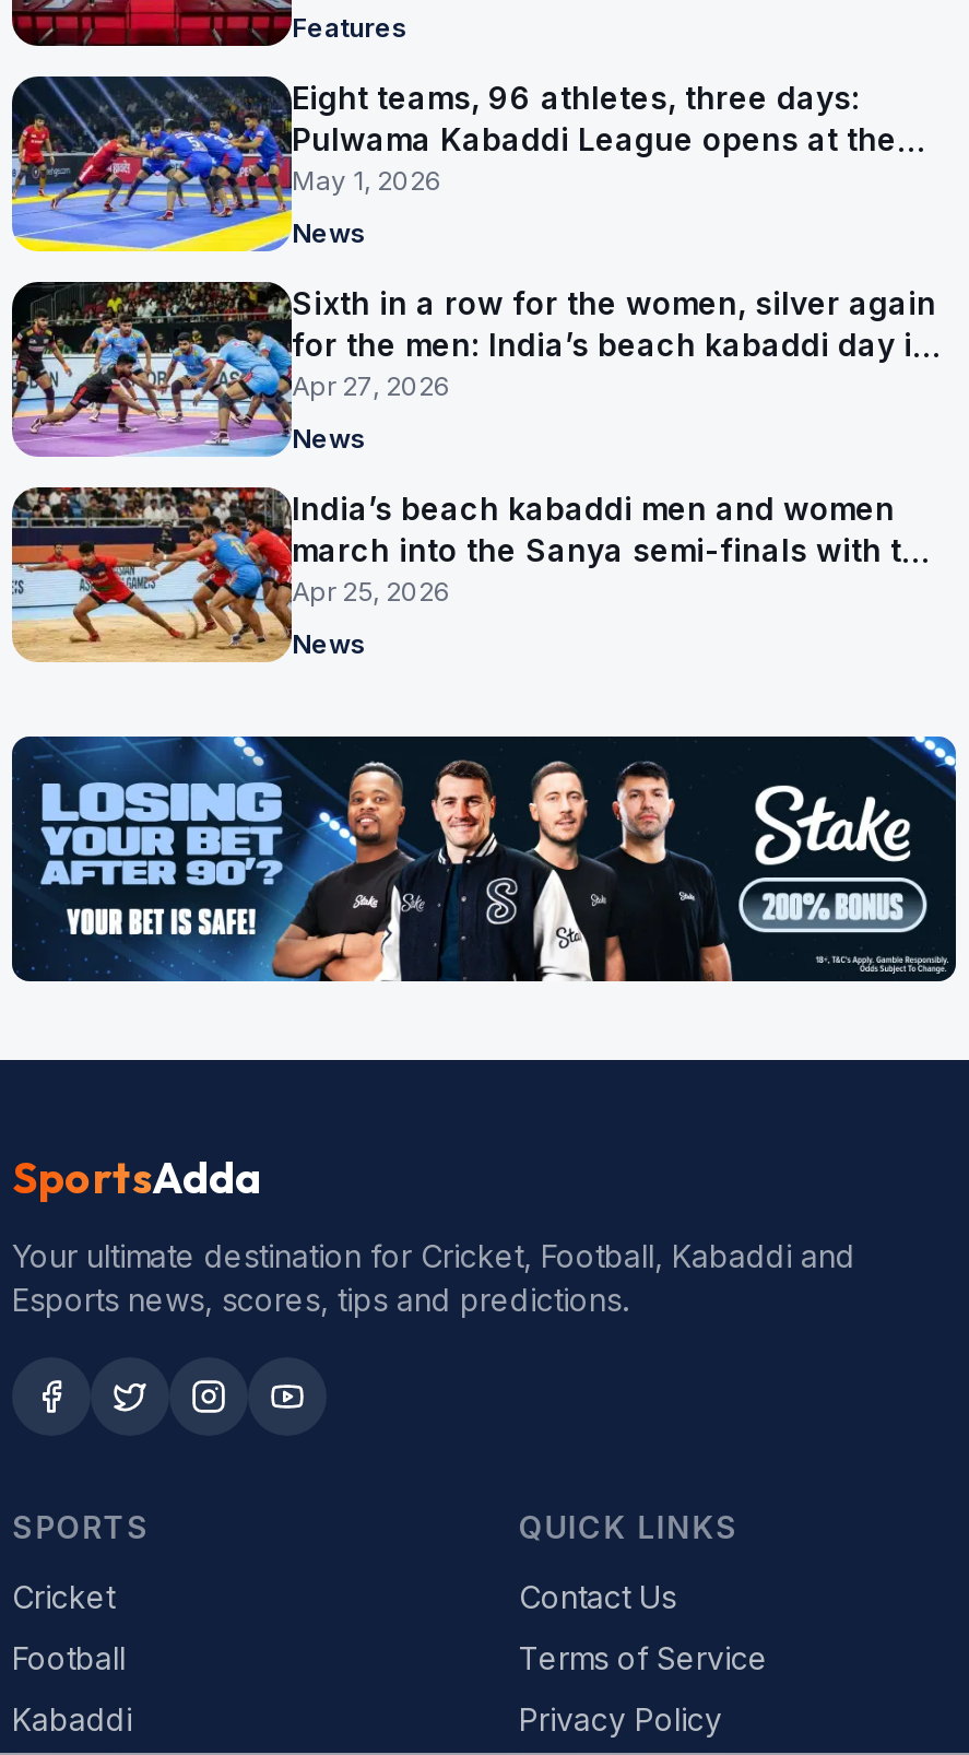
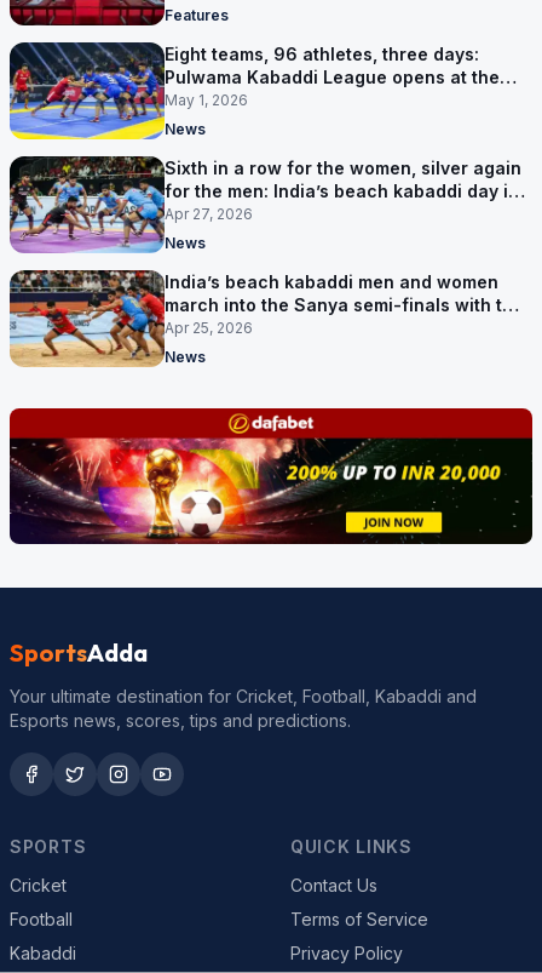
- [image]
+ [image]
